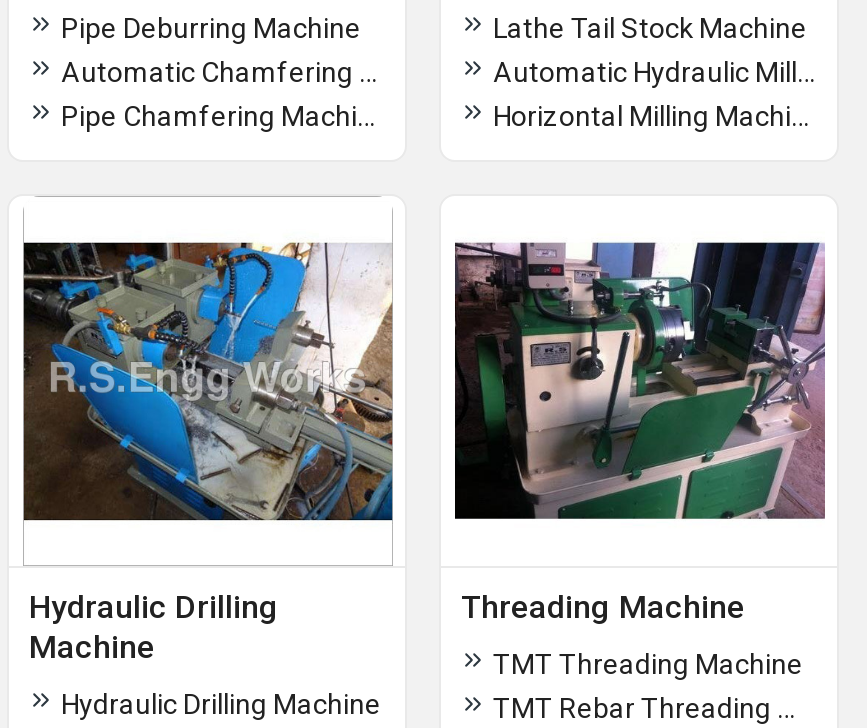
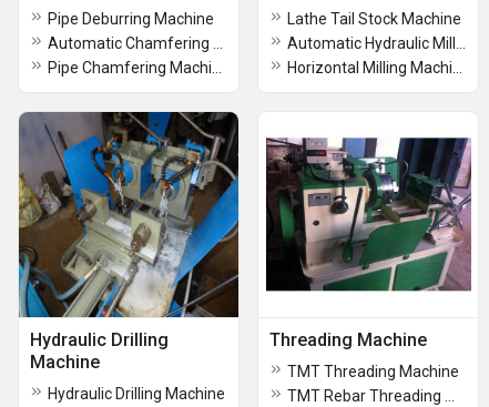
- [image]
+ [image]
